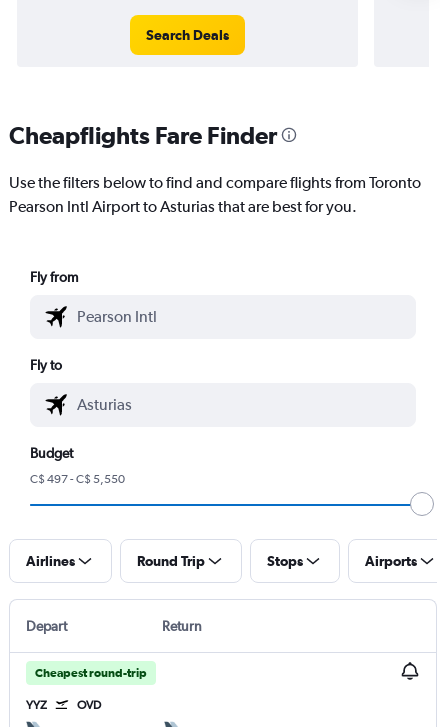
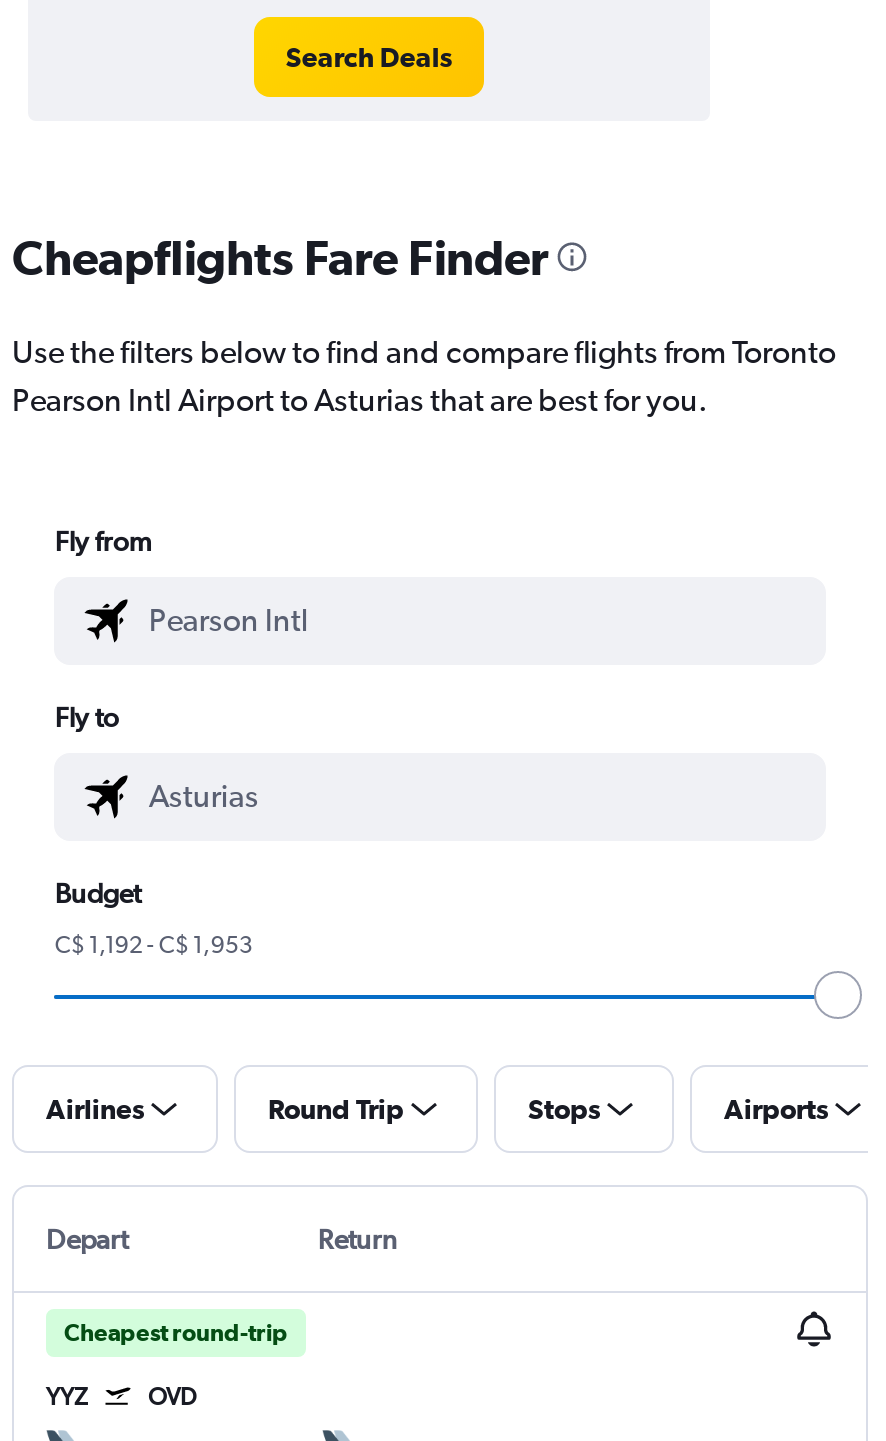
- C$ 497 - C$ 5,550
+ C$ 1,192 - C$ 1,953
